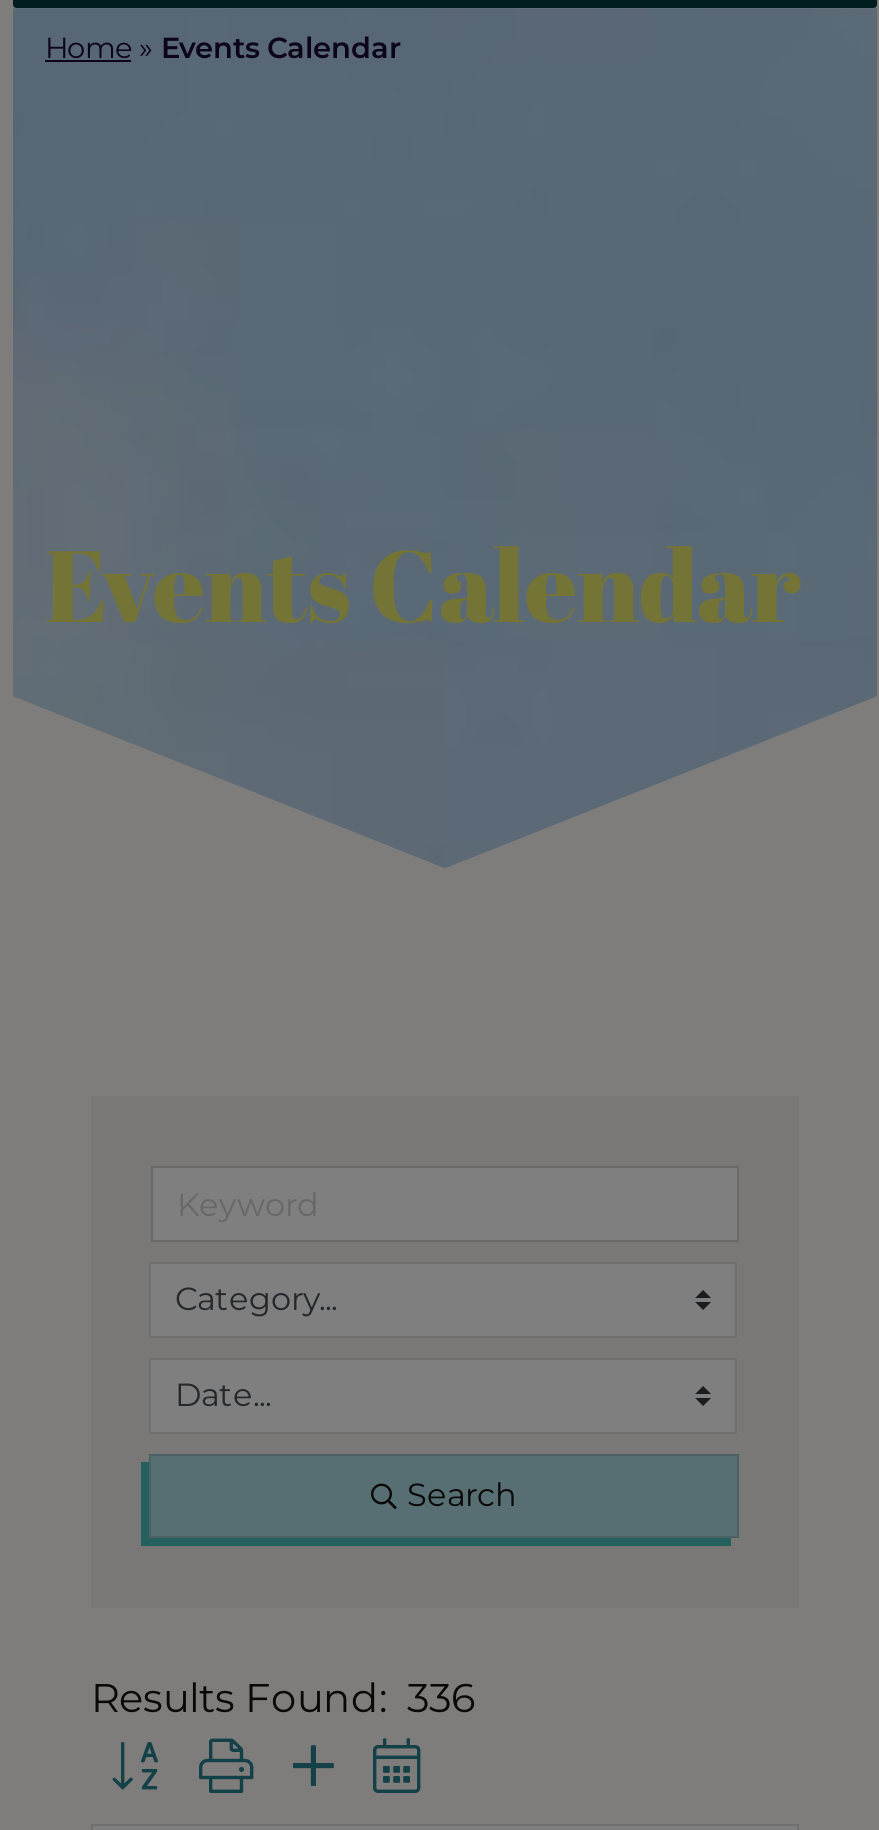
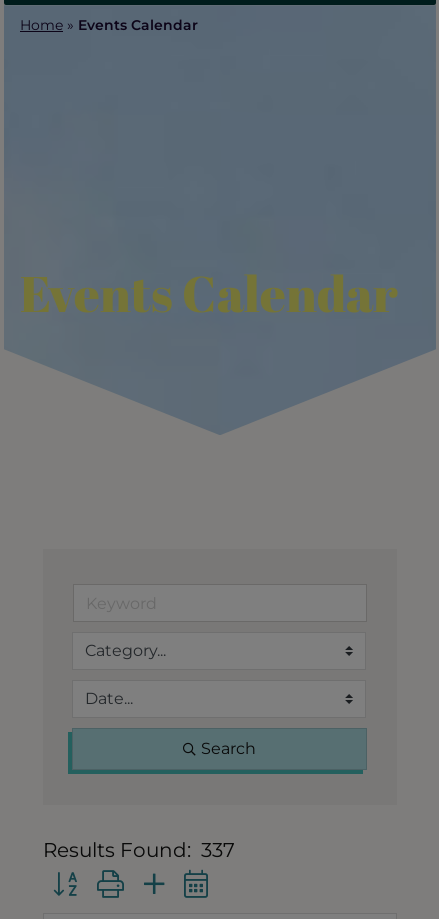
- Results Found: 336
+ Results Found: 337
